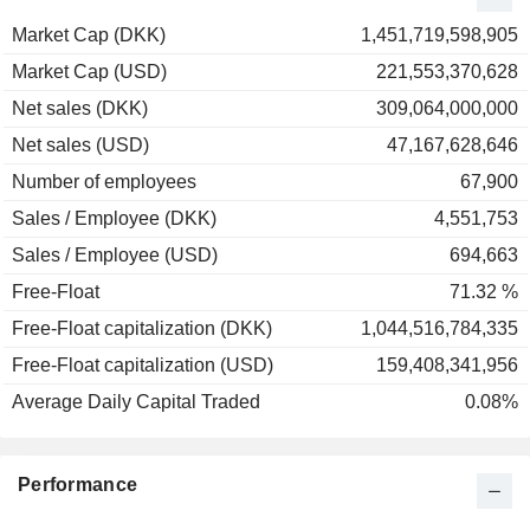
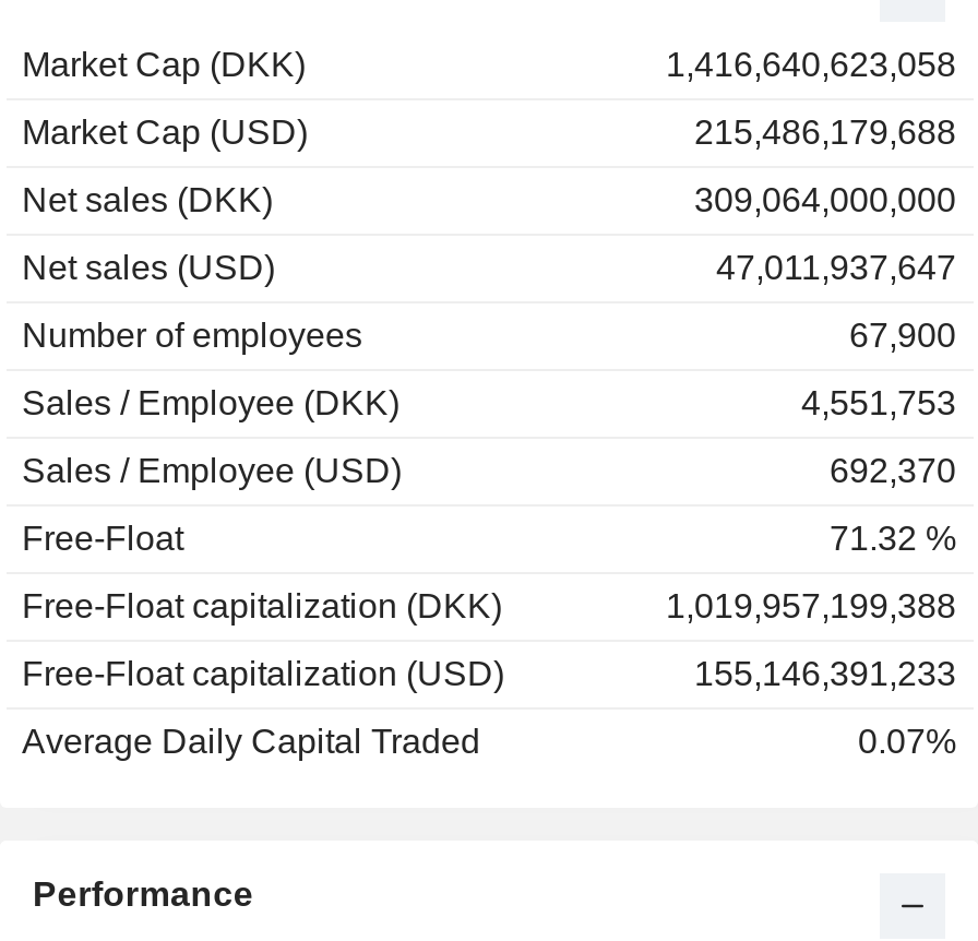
- 1,451,719,598,905
+ 1,416,640,623,058

- 221,553,370,628
+ 215,486,179,688

- 47,167,628,646
+ 47,011,937,647

- 694,663
+ 692,370

- 1,044,516,784,335
+ 1,019,957,199,388

- 159,408,341,956
+ 155,146,391,233

- 0.08%
+ 0.07%
